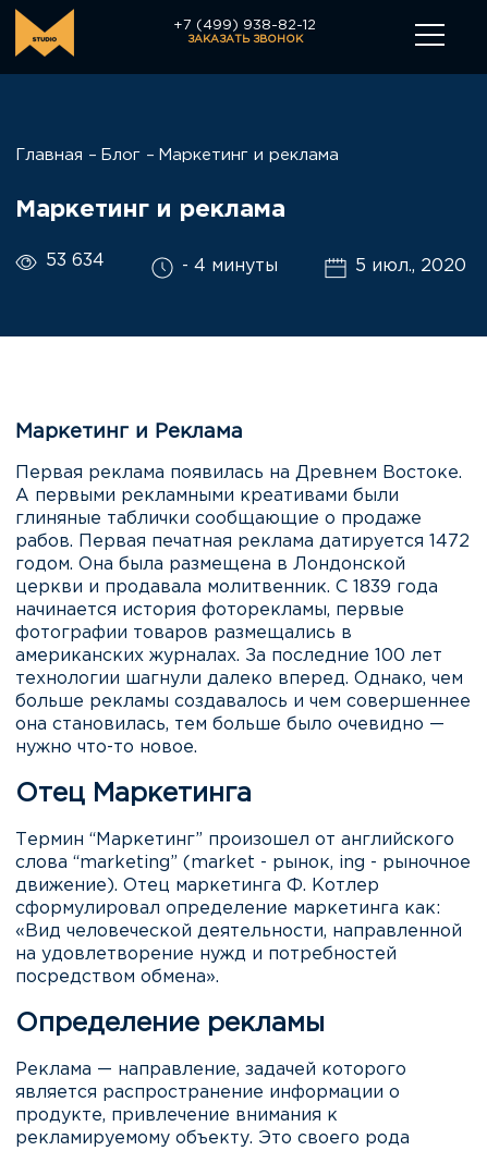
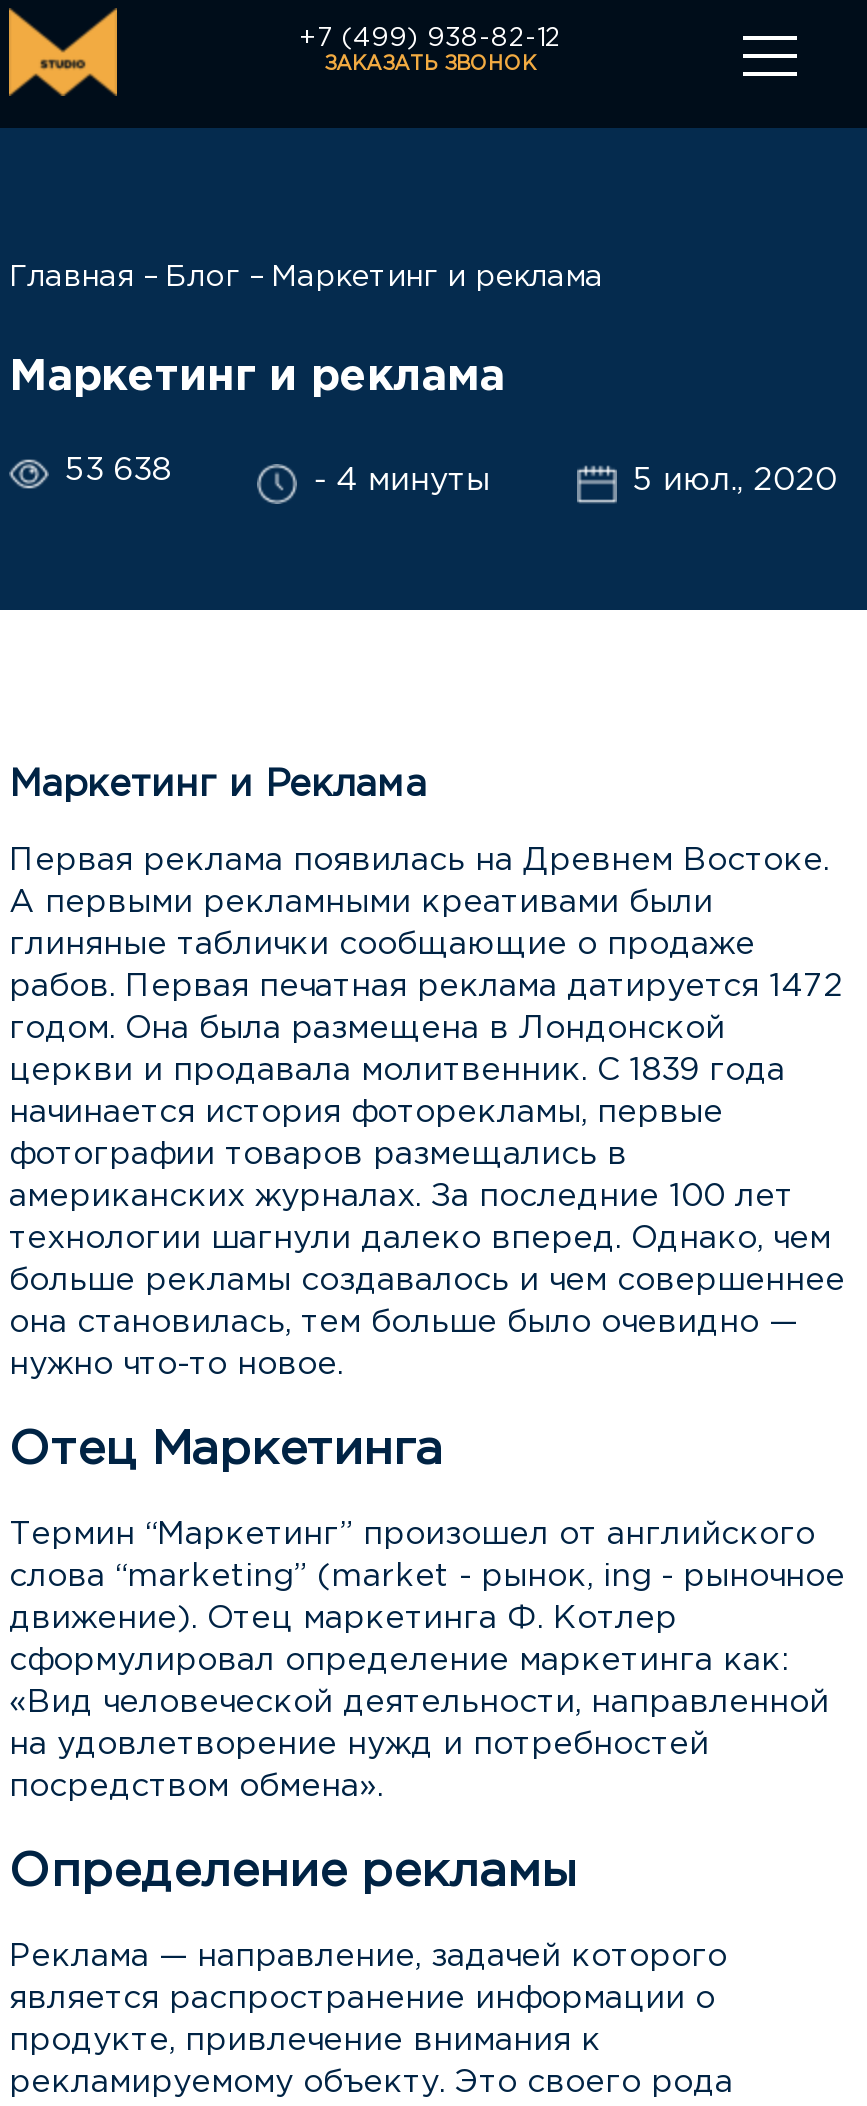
- 53 634
+ 53 638
